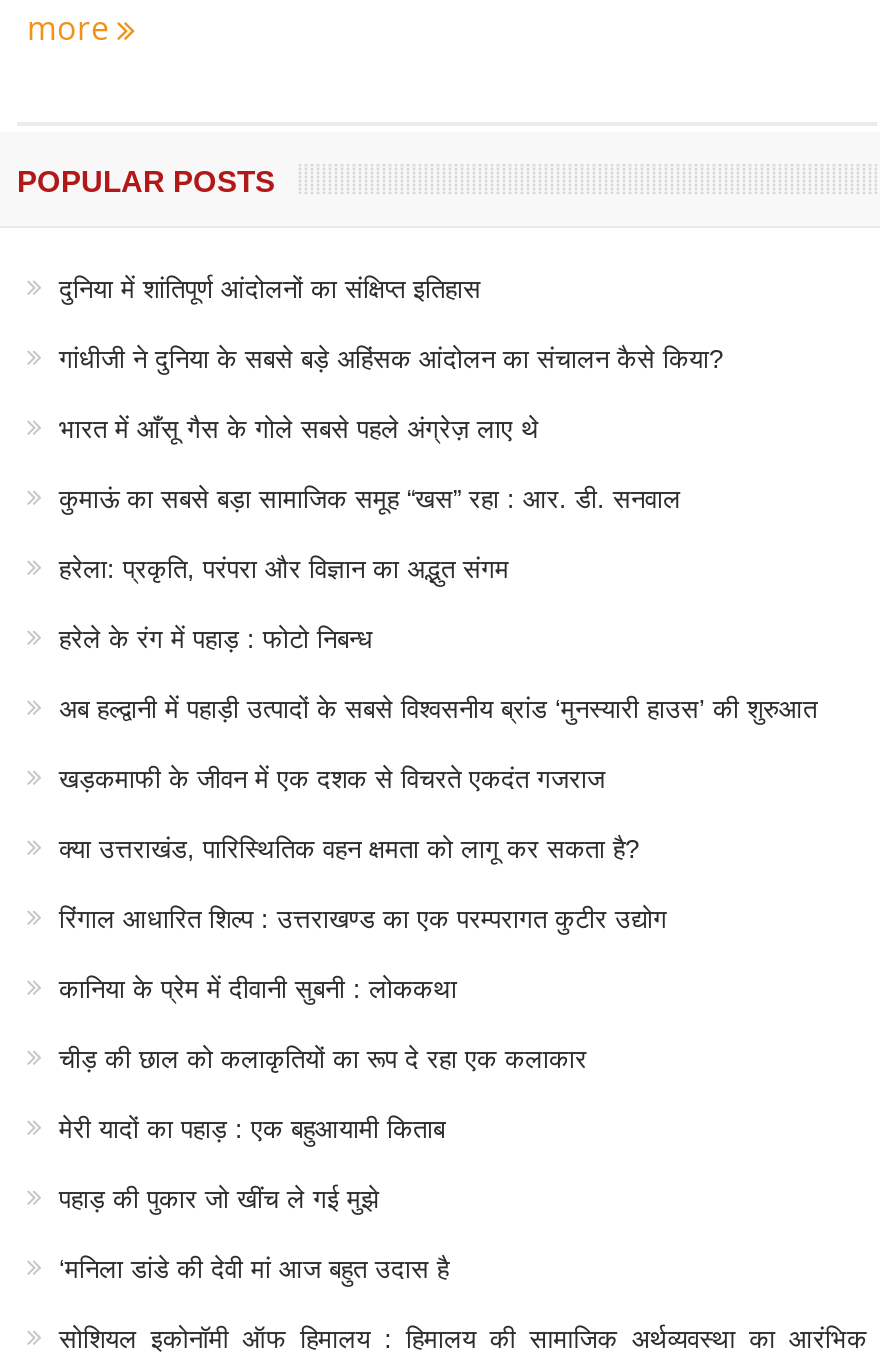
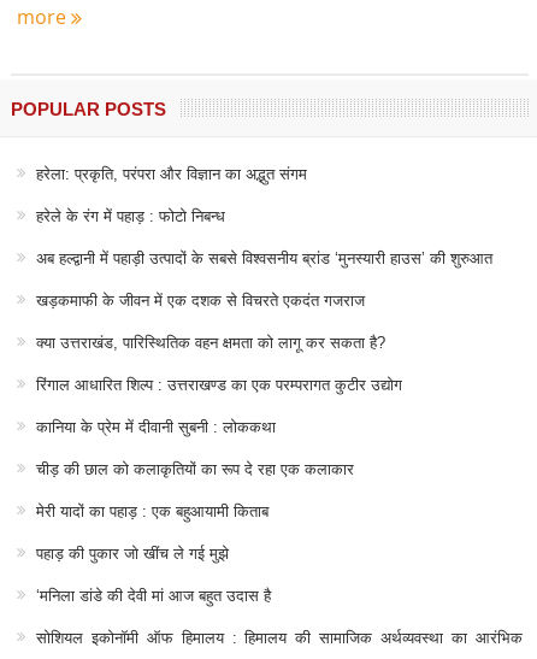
- दुनिया में शांतिपूर्ण आंदोलनों का संक्षिप्त इतिहास
- गांधीजी ने दुनिया के सबसे बड़े अहिंसक आंदोलन का संचालन कैसे किया?
- भारत में आँसू गैस के गोले सबसे पहले अंग्रेज़ लाए थे
- कुमाऊं का सबसे बड़ा सामाजिक समूह “खस” रहा : आर. डी. सनवाल
